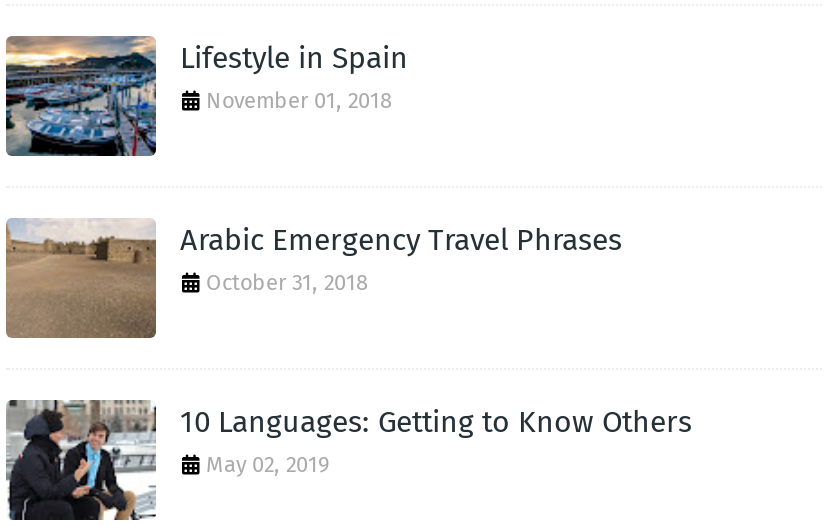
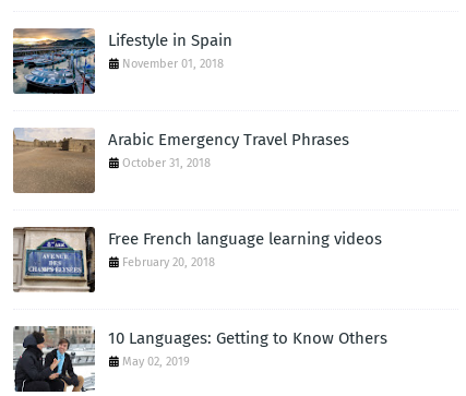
+ [image]
+ Free French language learning videos
+ February 20, 2018
